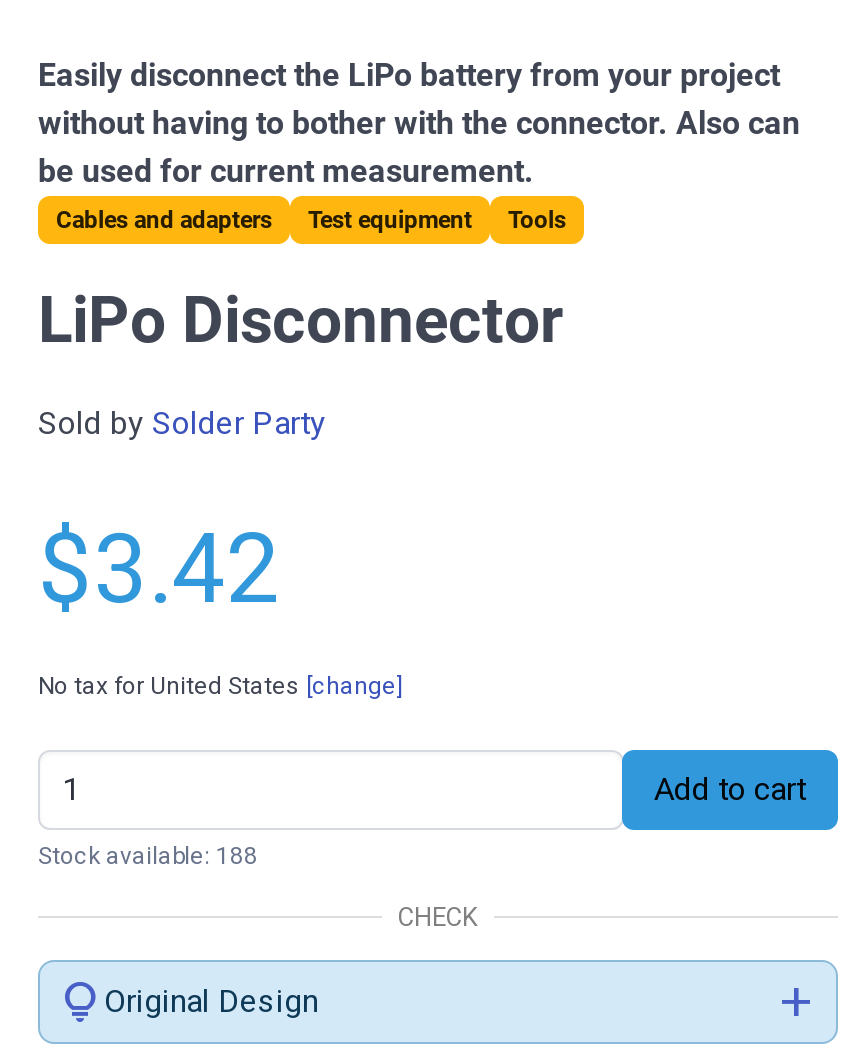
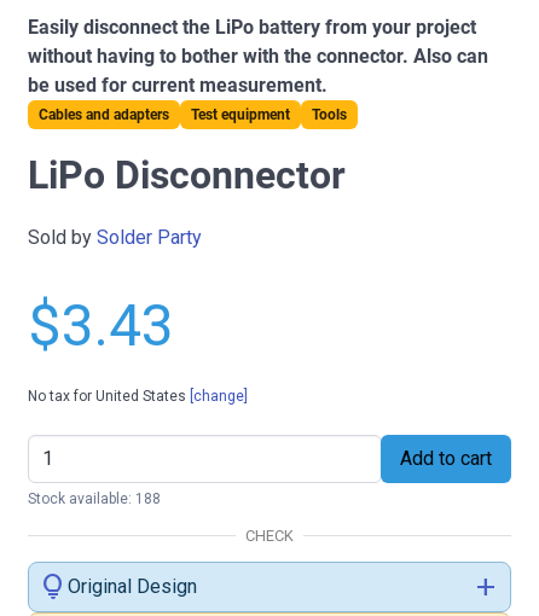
- $3.42
+ $3.43
